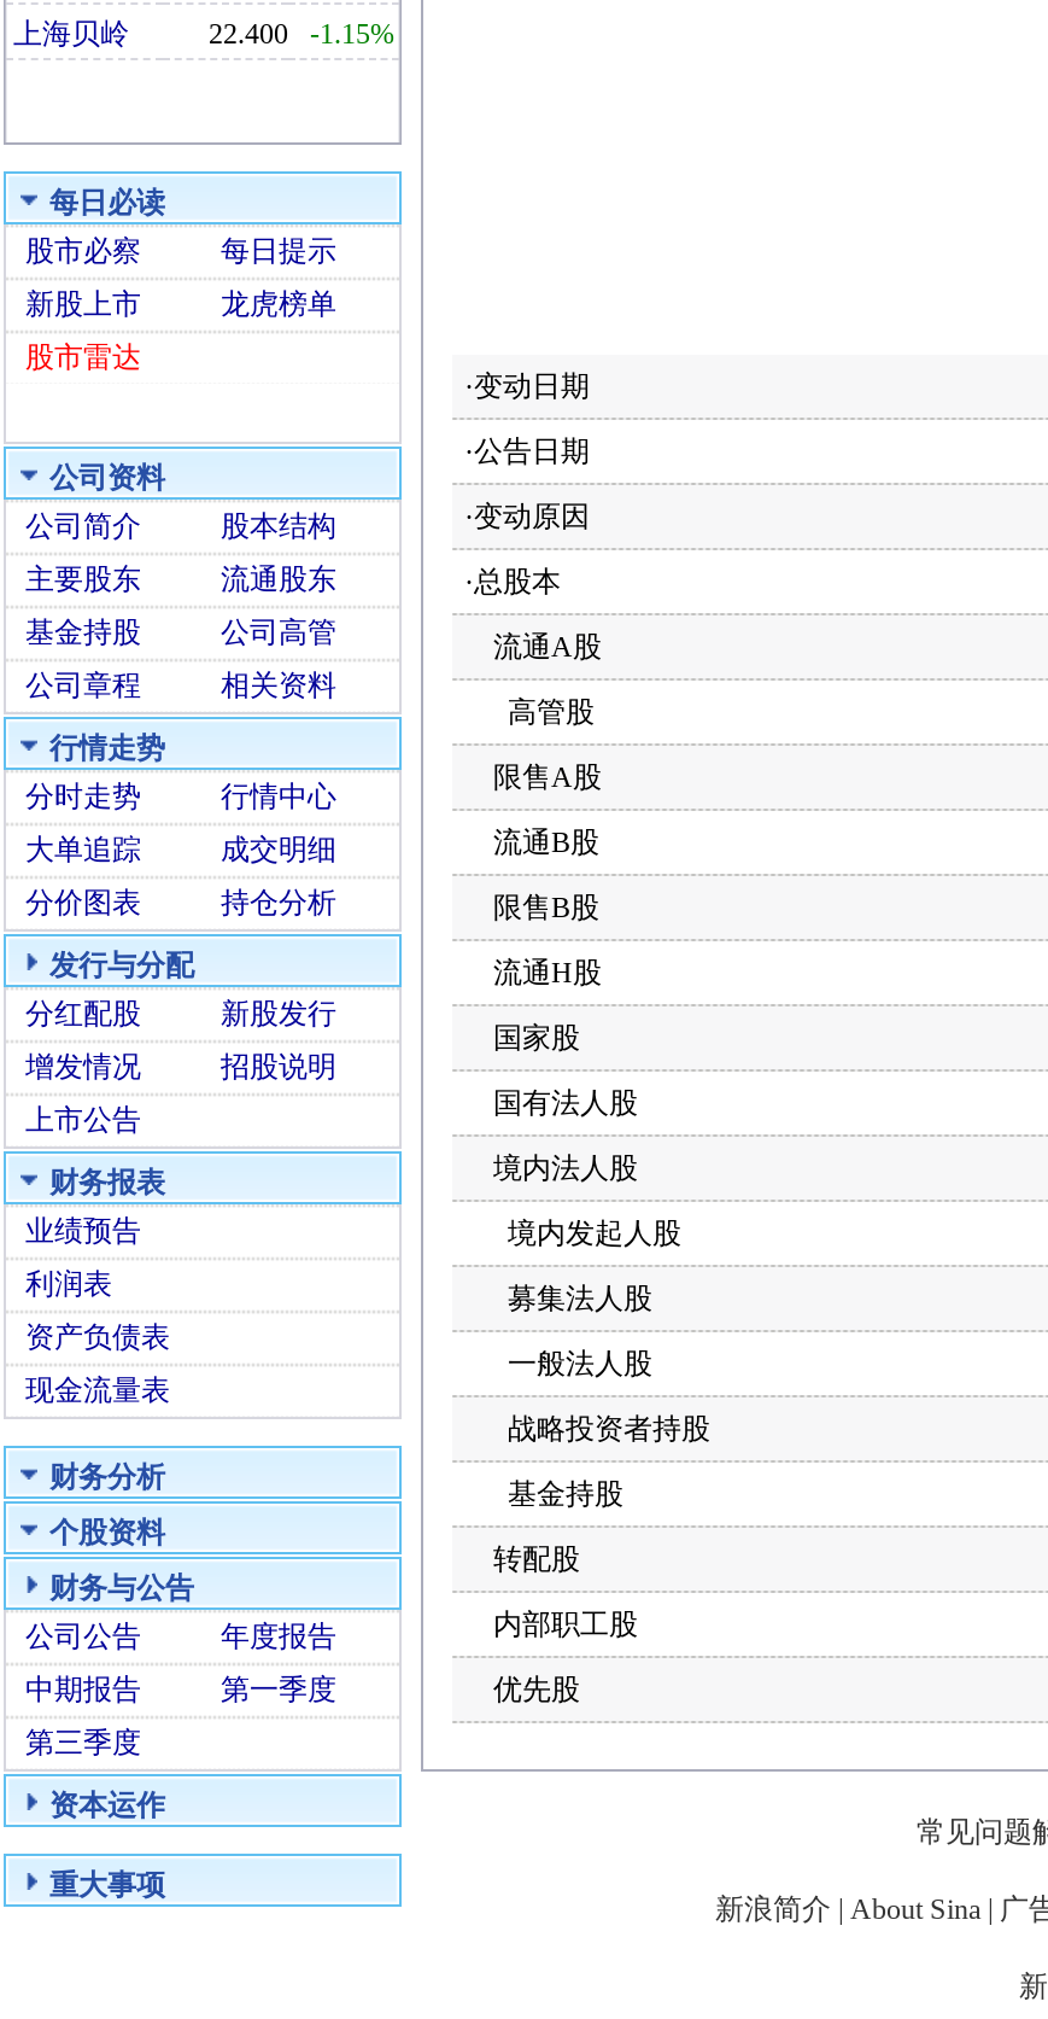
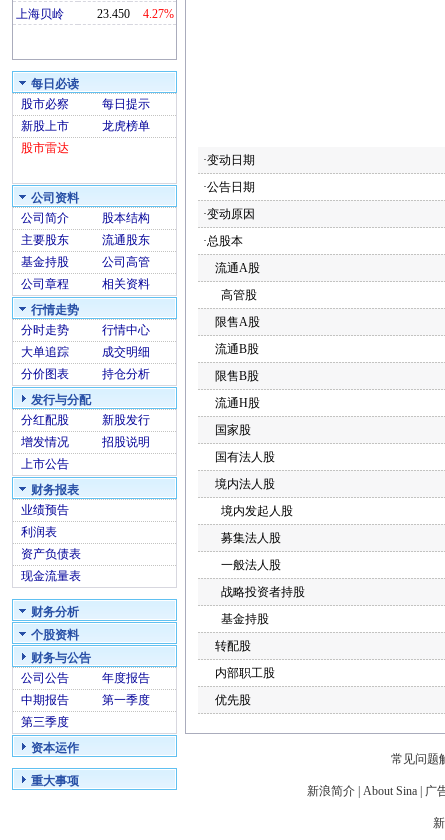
- 22.400
+ 23.450

- -1.15%
+ 4.27%
